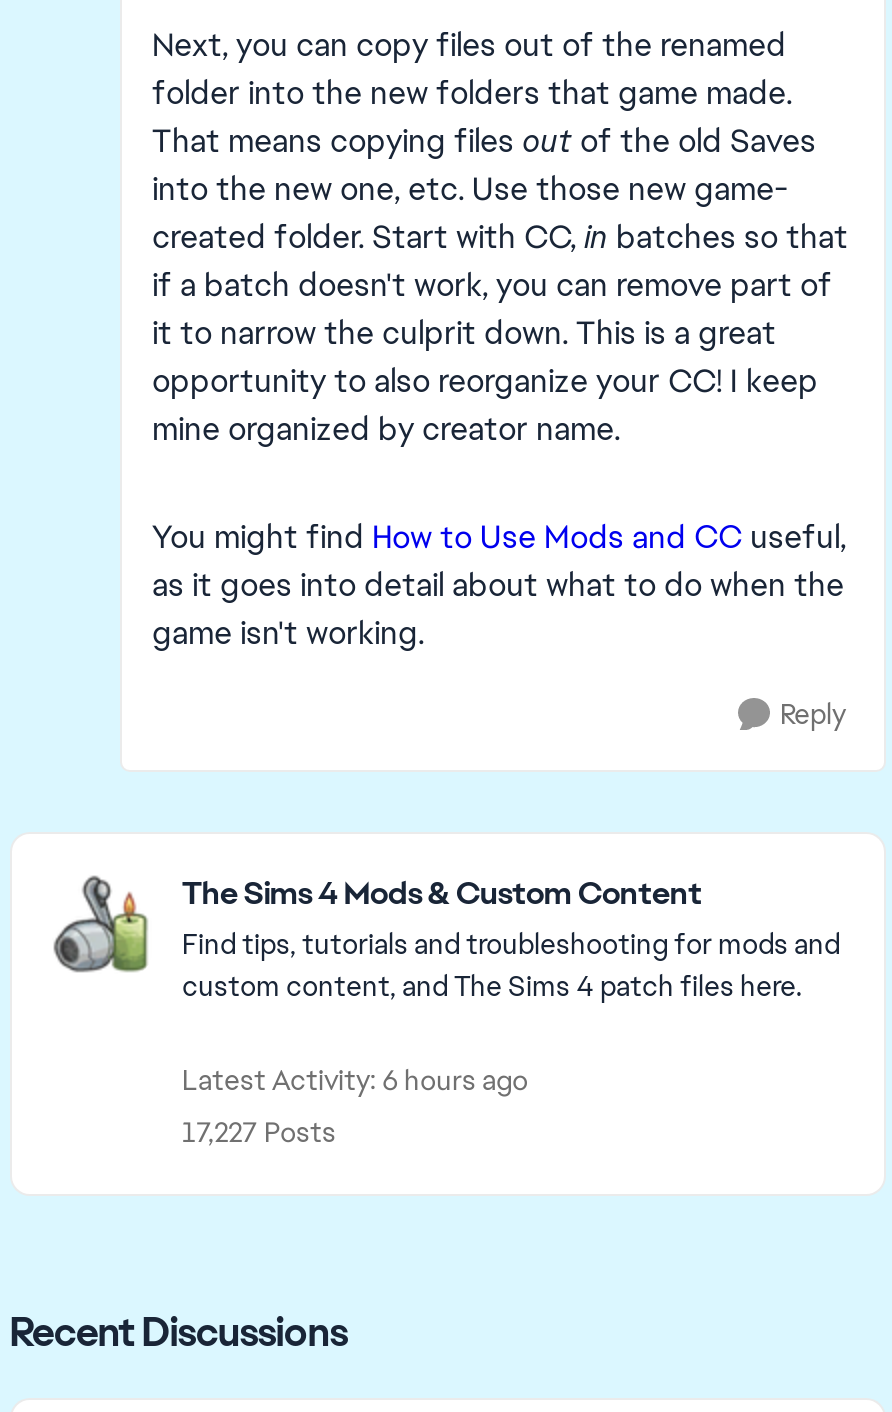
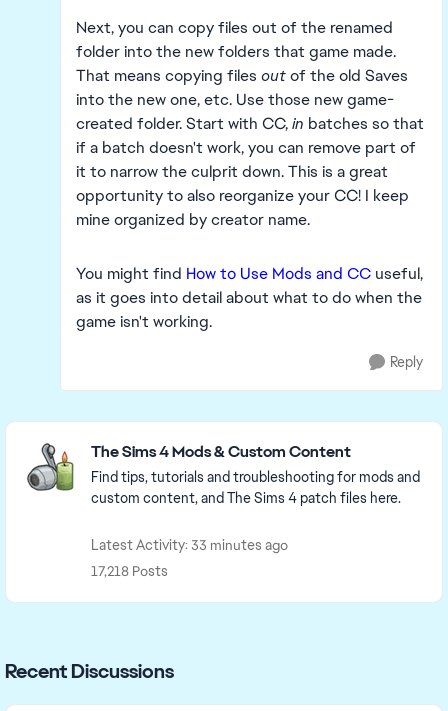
- Latest Activity: 6 hours ago
+ Latest Activity: 33 minutes ago

- 17,227 Posts
+ 17,218 Posts
